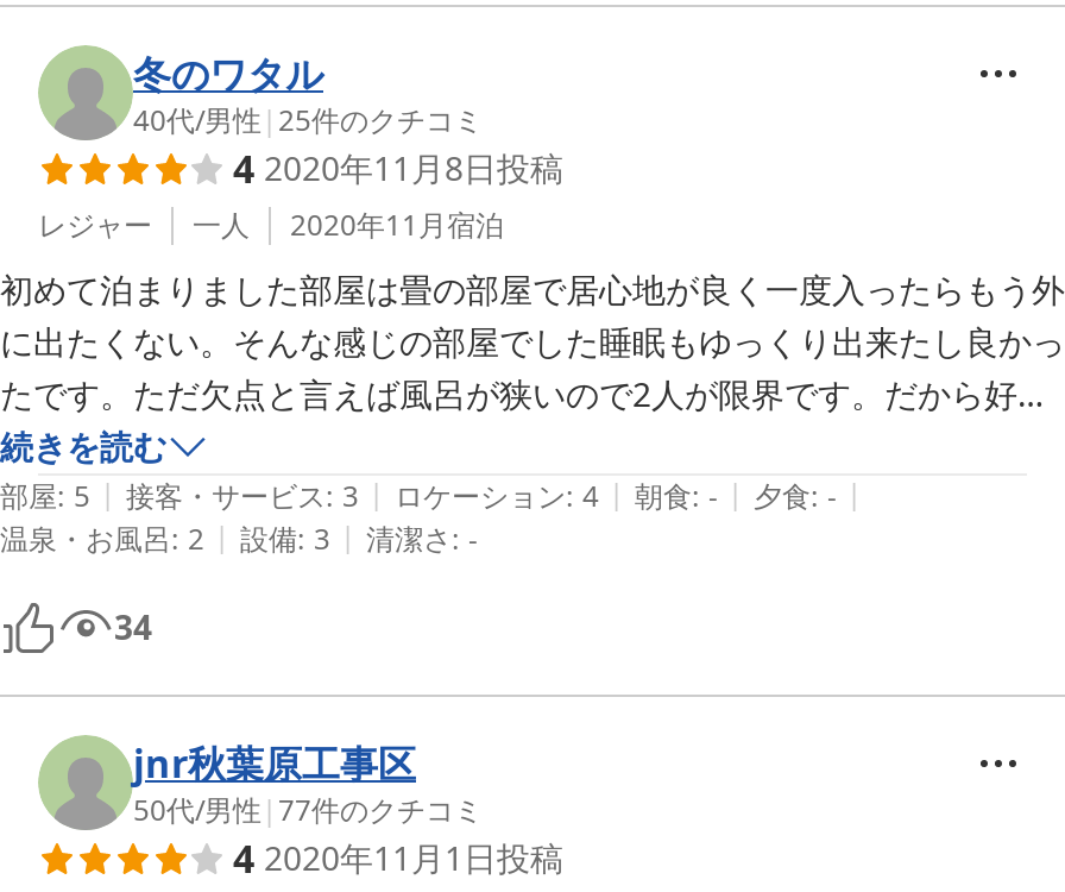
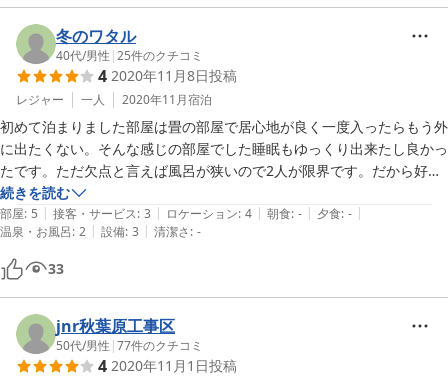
- 34
+ 33
